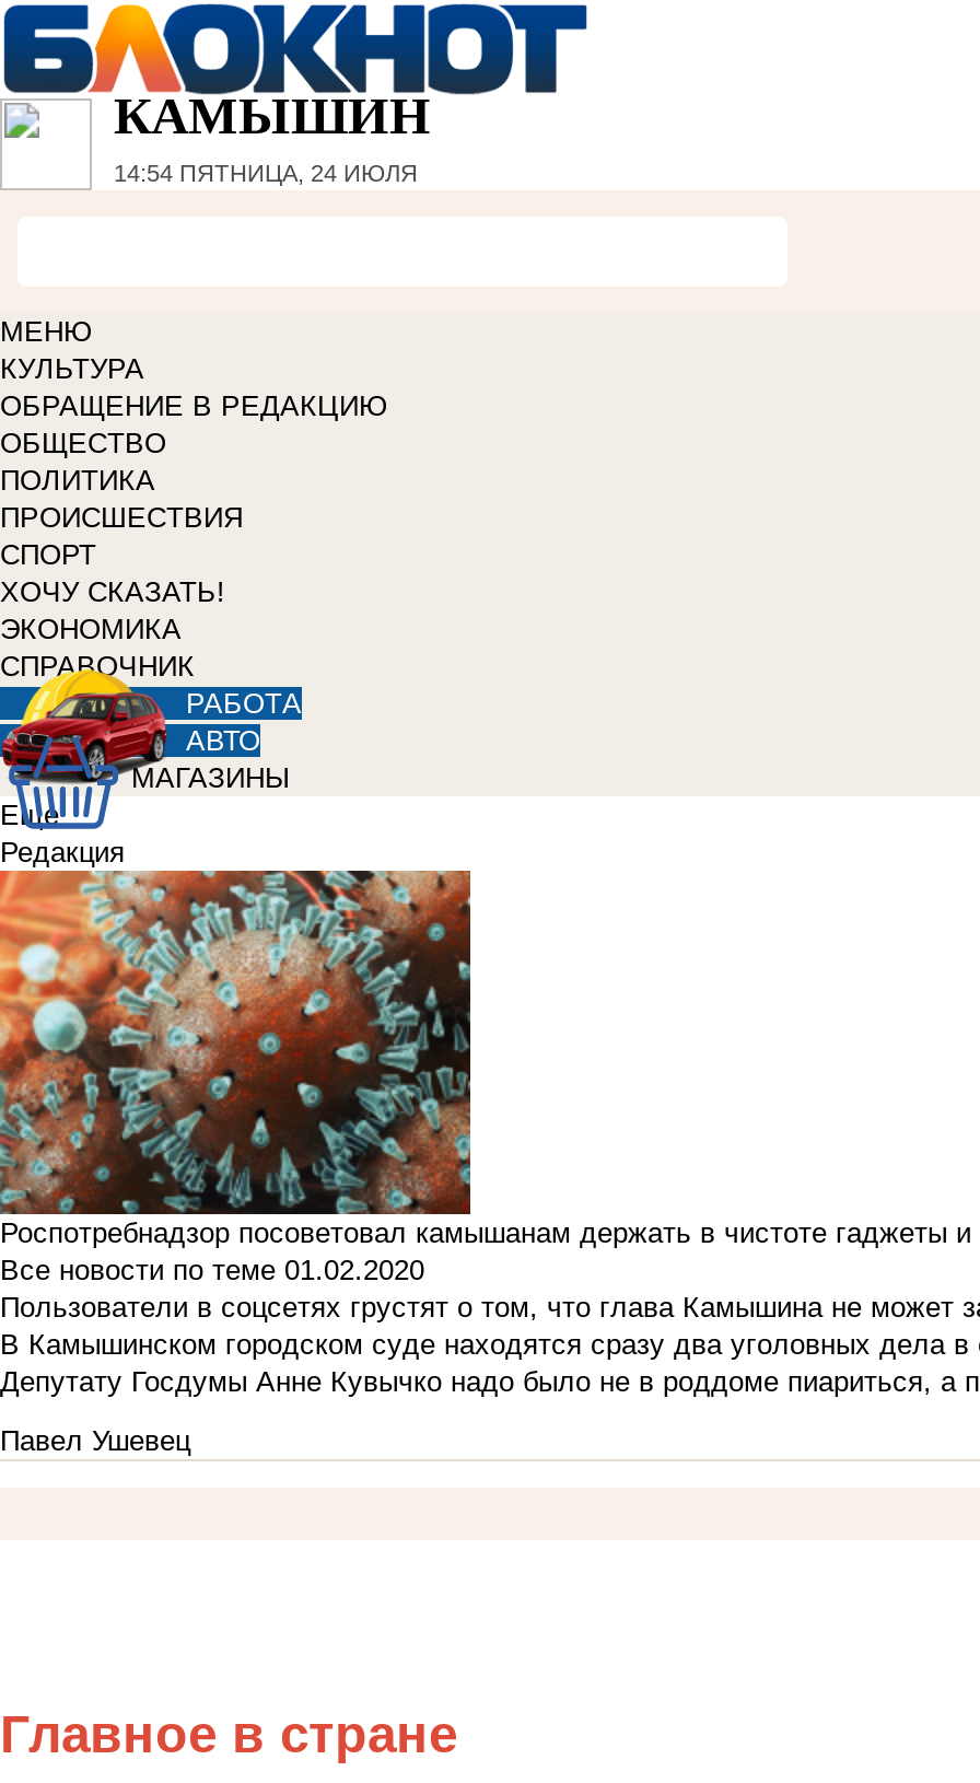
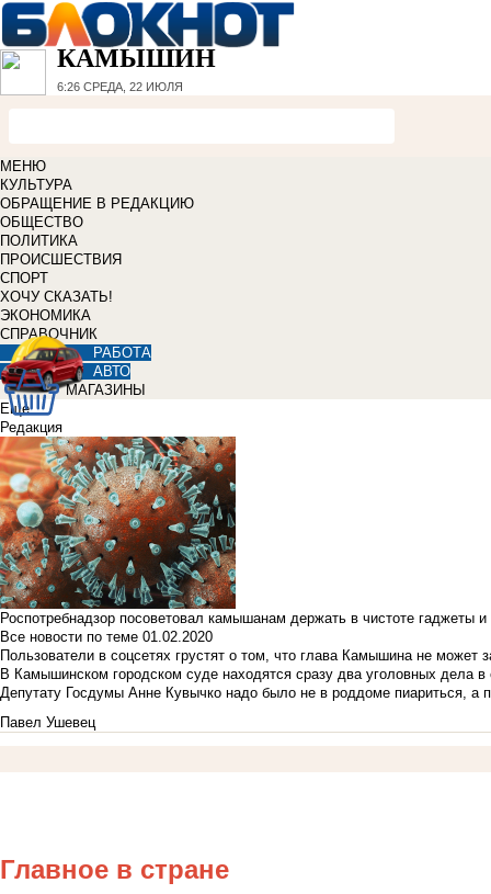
- 14:54 ПЯТНИЦА, 24 ИЮЛЯ
+ 6:26 СРЕДА, 22 ИЮЛЯ
